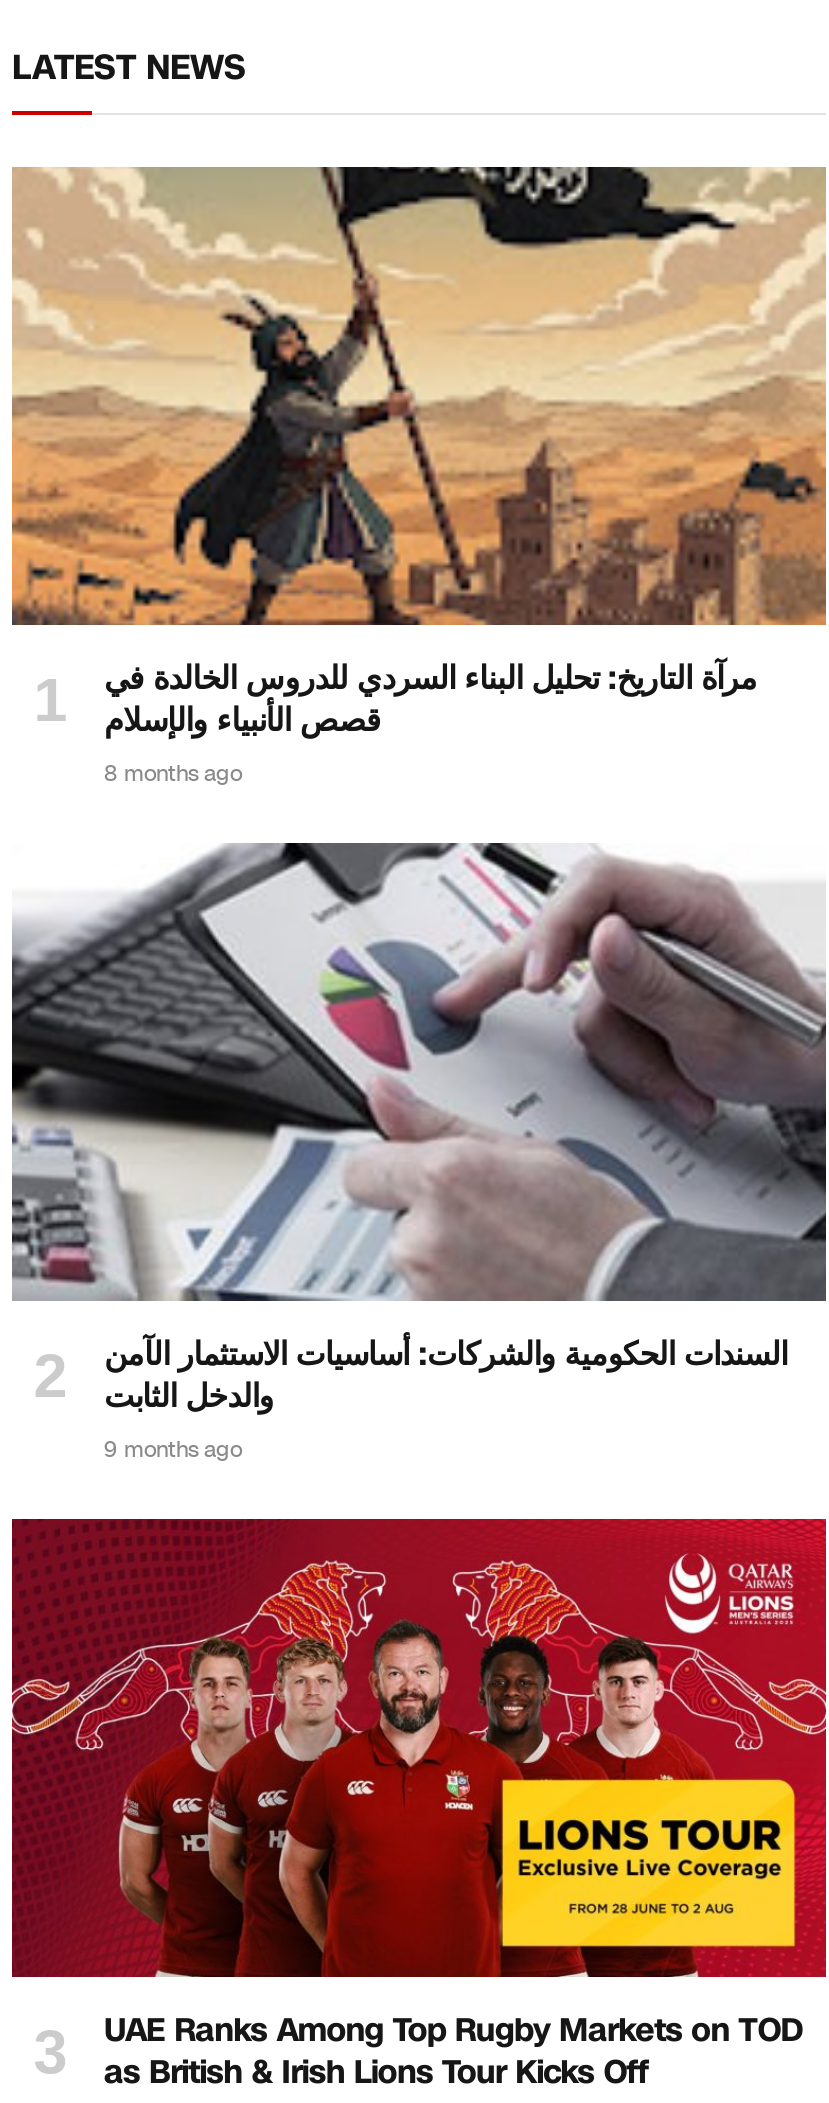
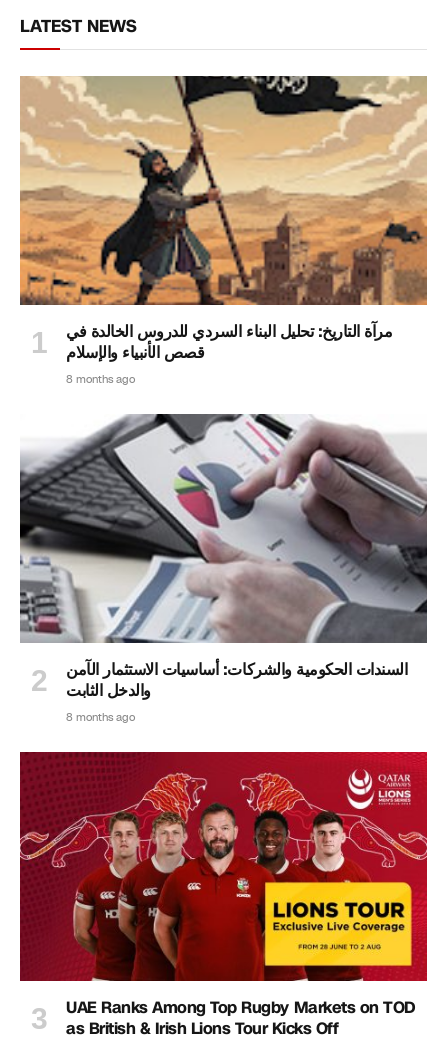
- 9 months ago
+ 8 months ago
